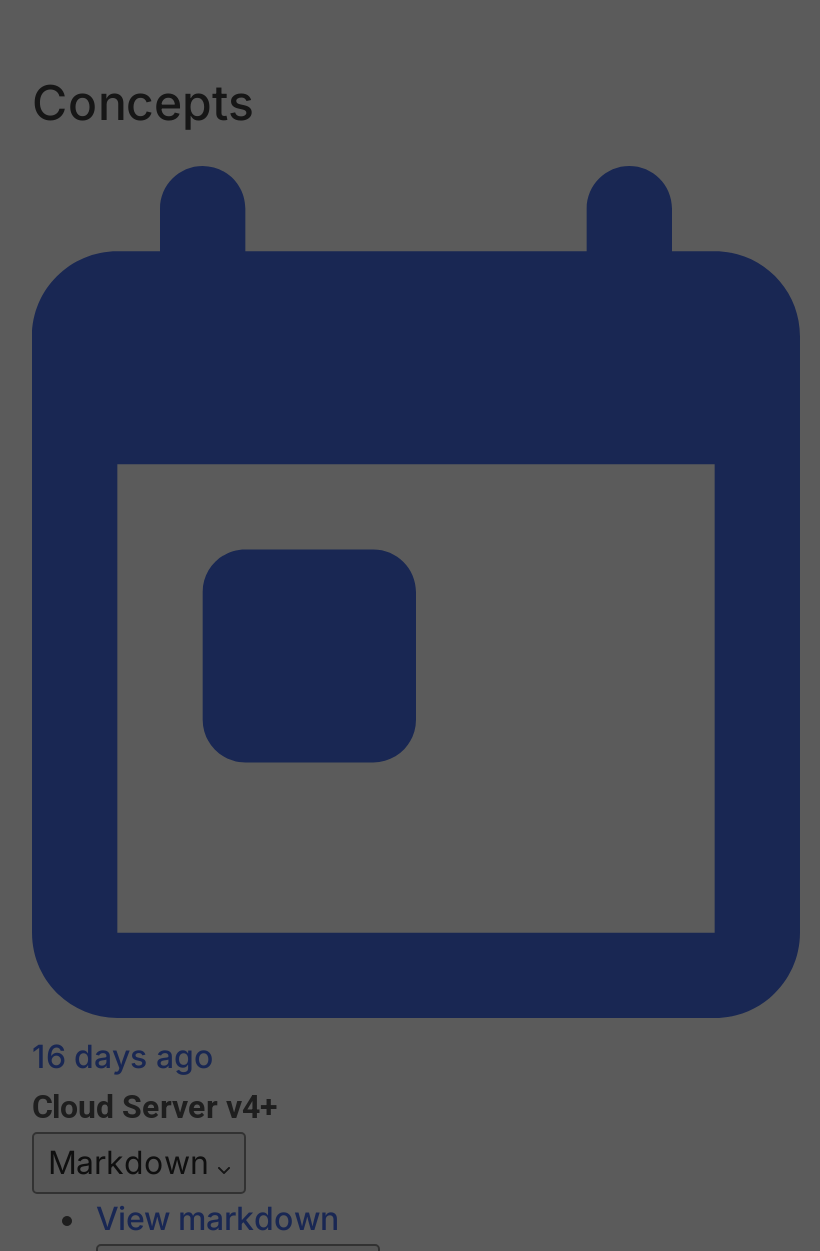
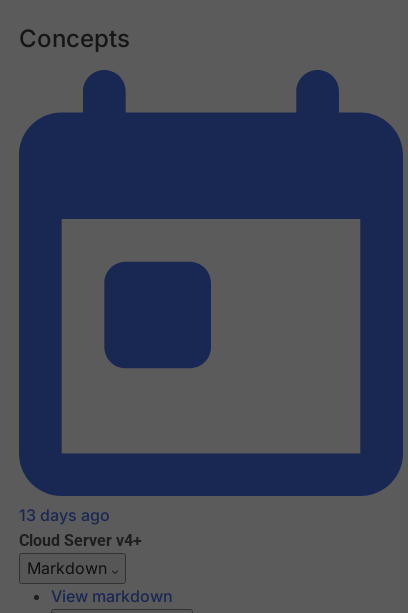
- 16 days ago
+ 13 days ago
